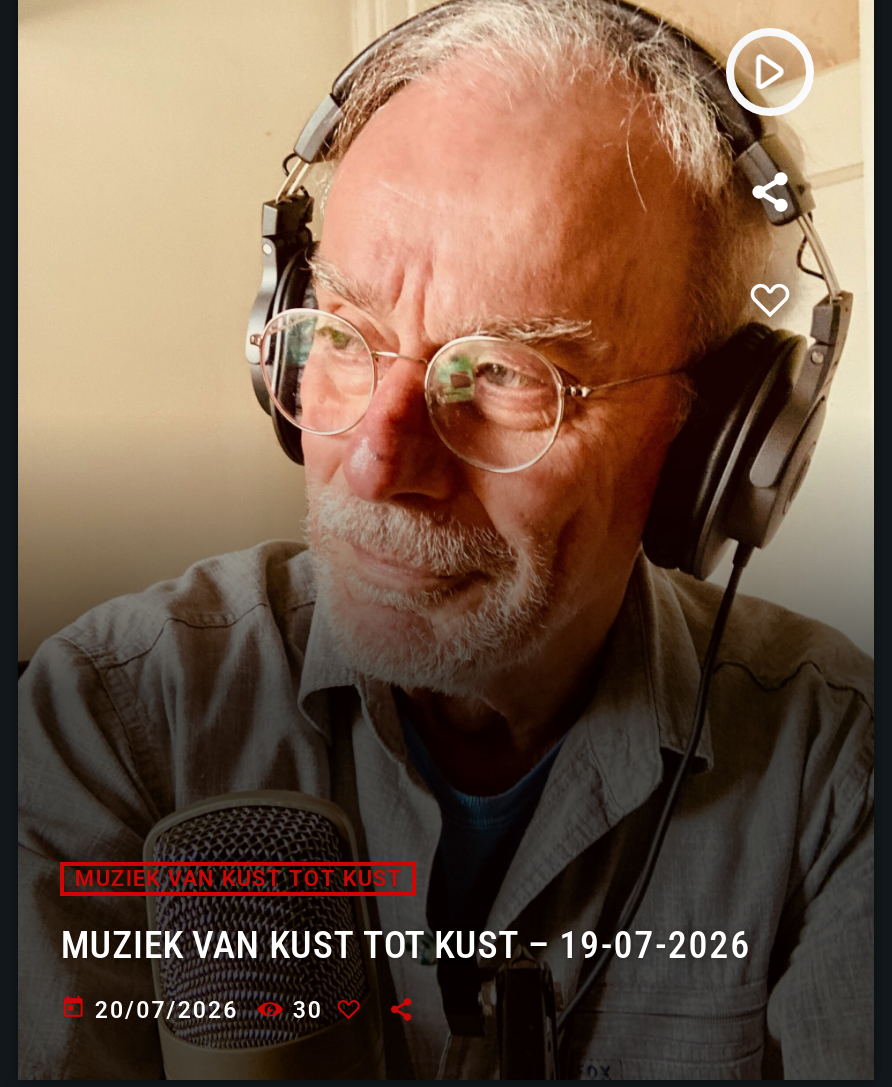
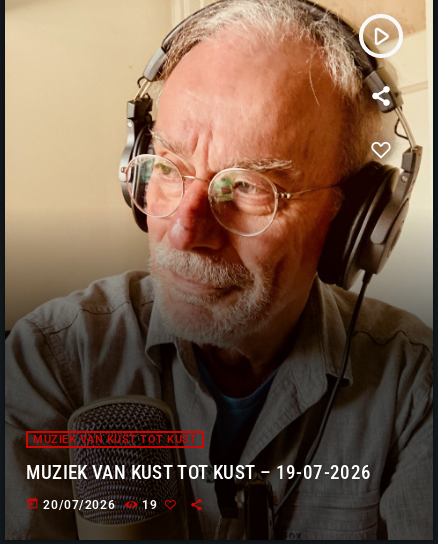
- 30
+ 19
